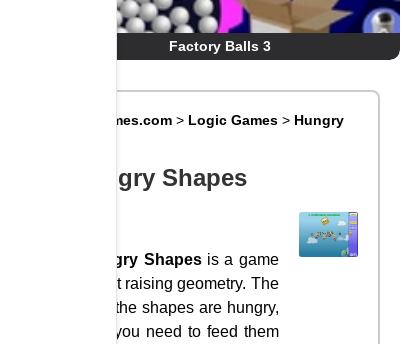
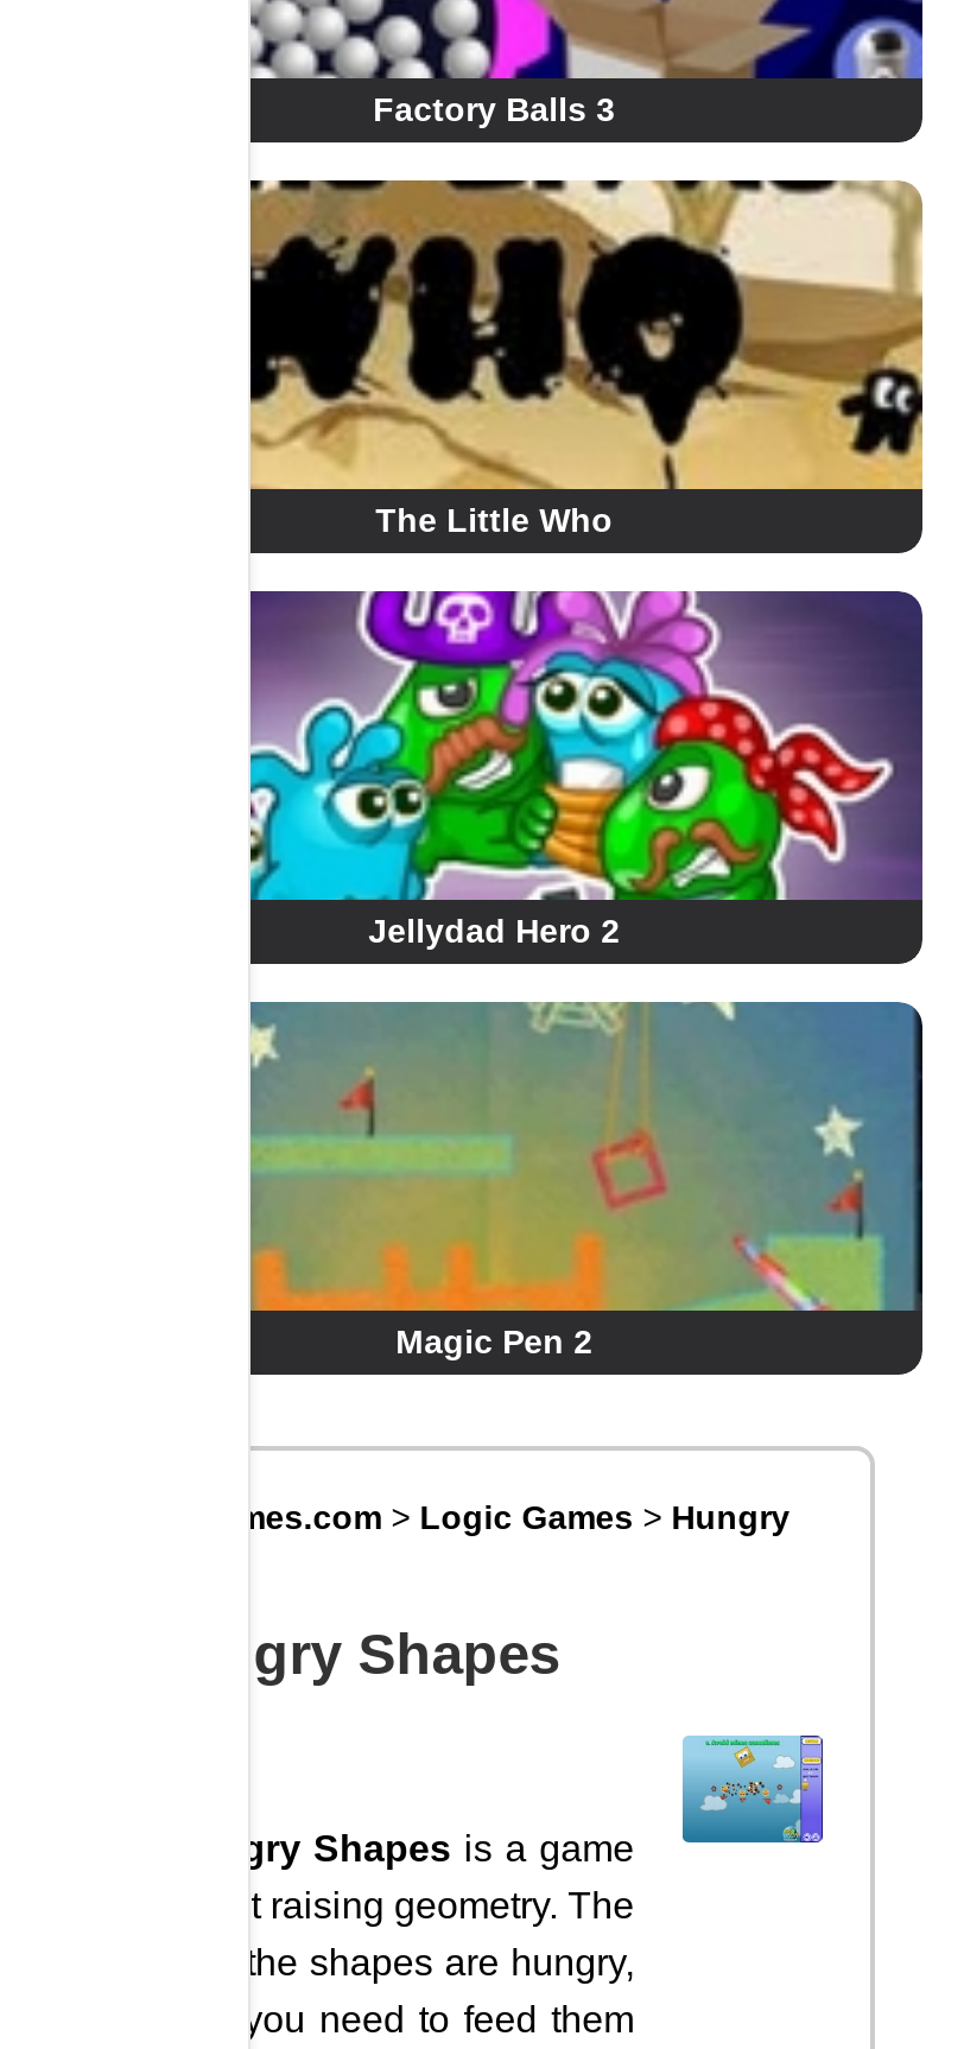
+ [image]
+ The Little Who

+ [image]
+ Magic Pen 2

+ Jellydad Hero 2
